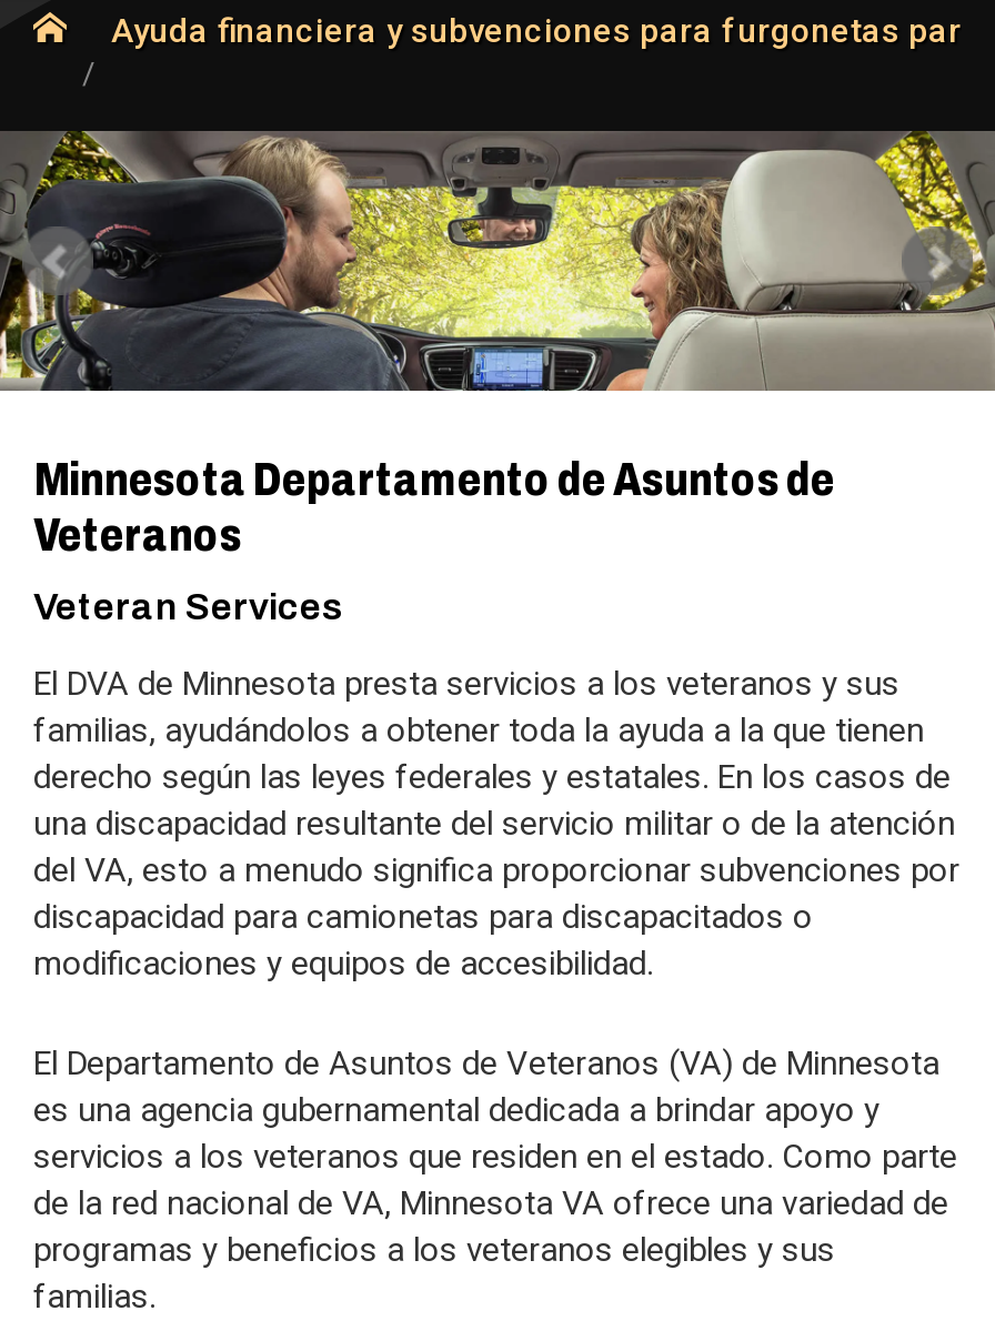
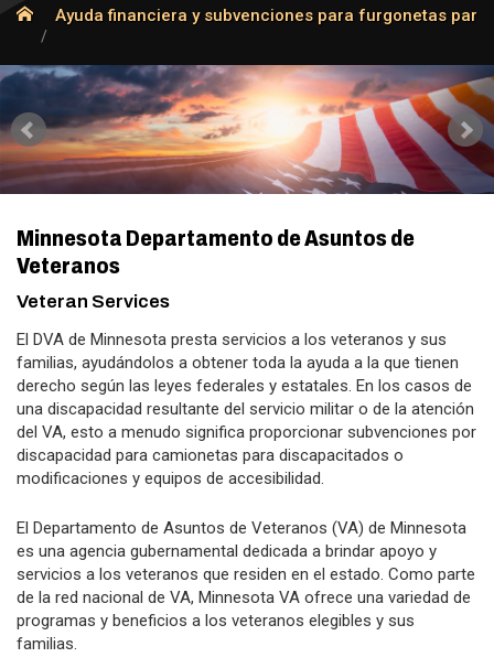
- [image]
+ [image]
